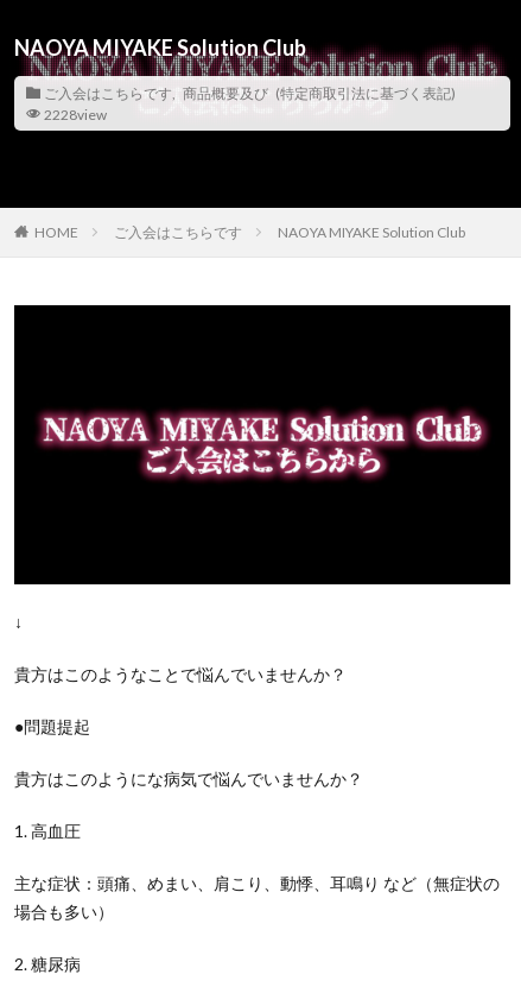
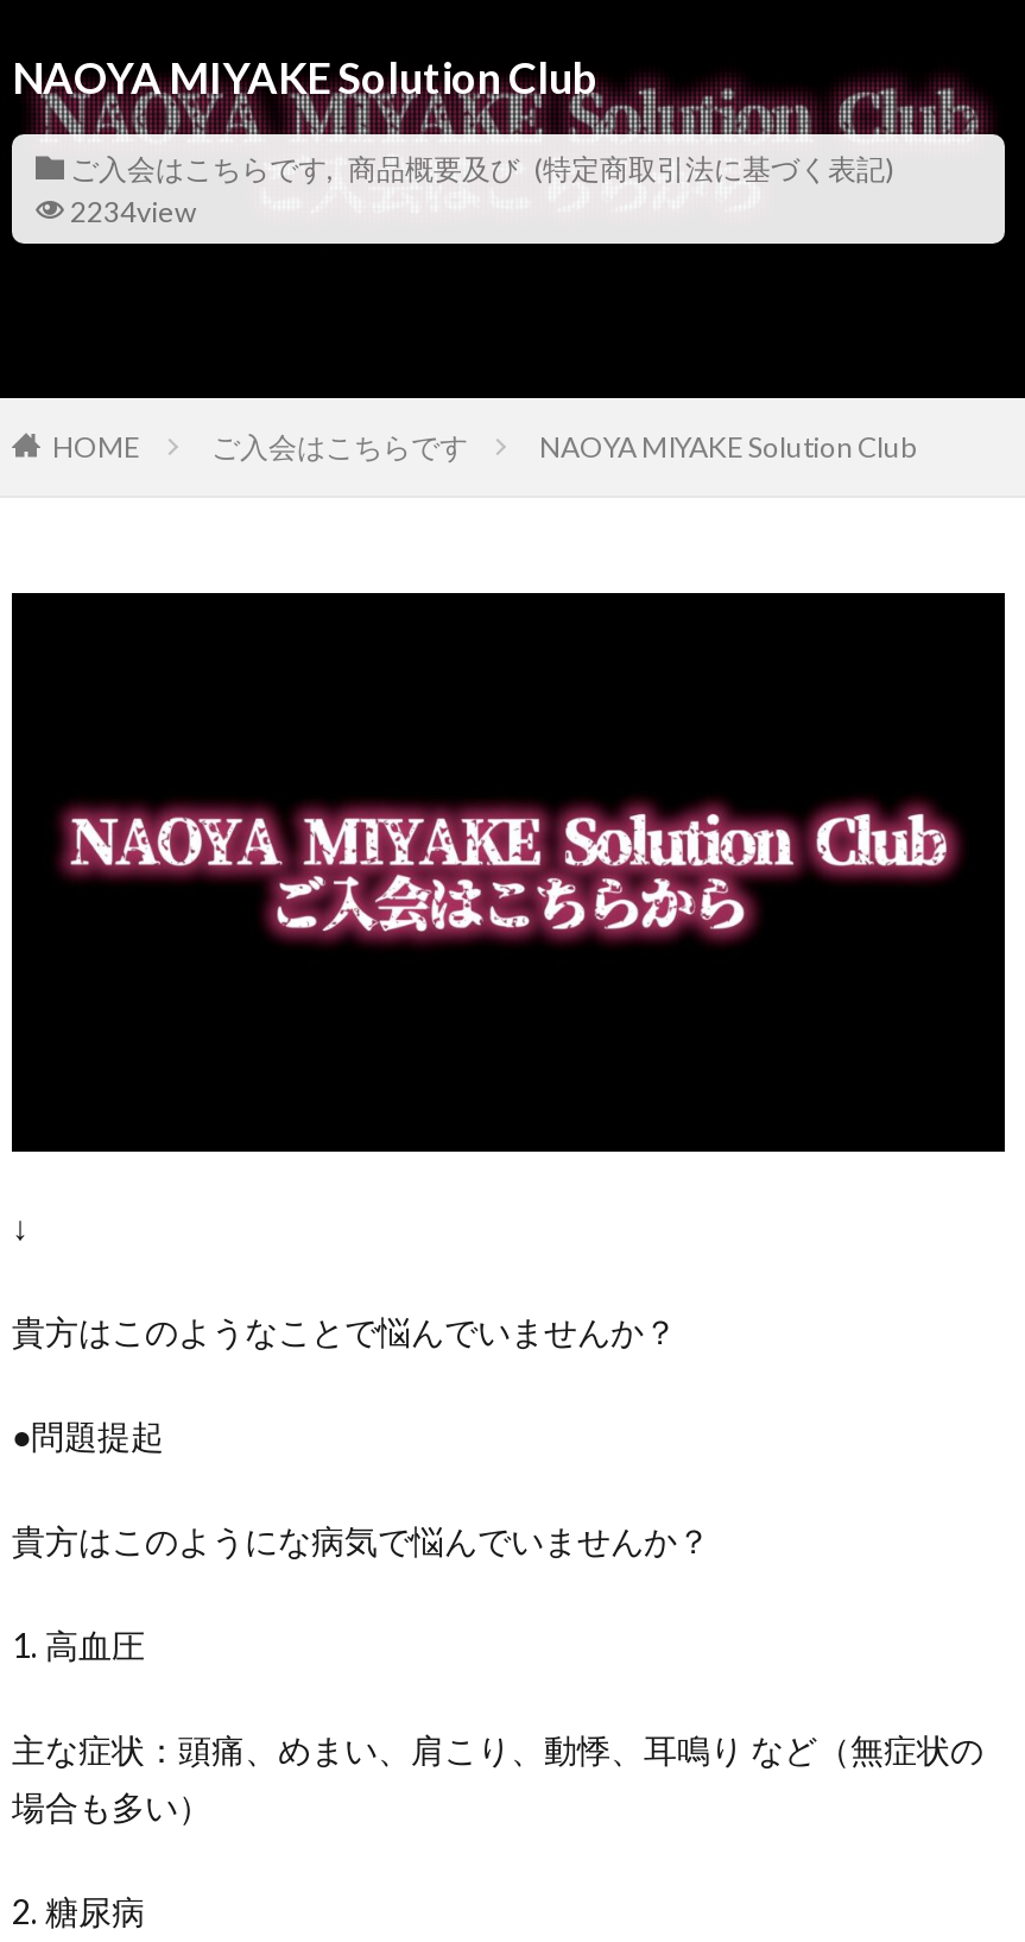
- 2228view
+ 2234view
